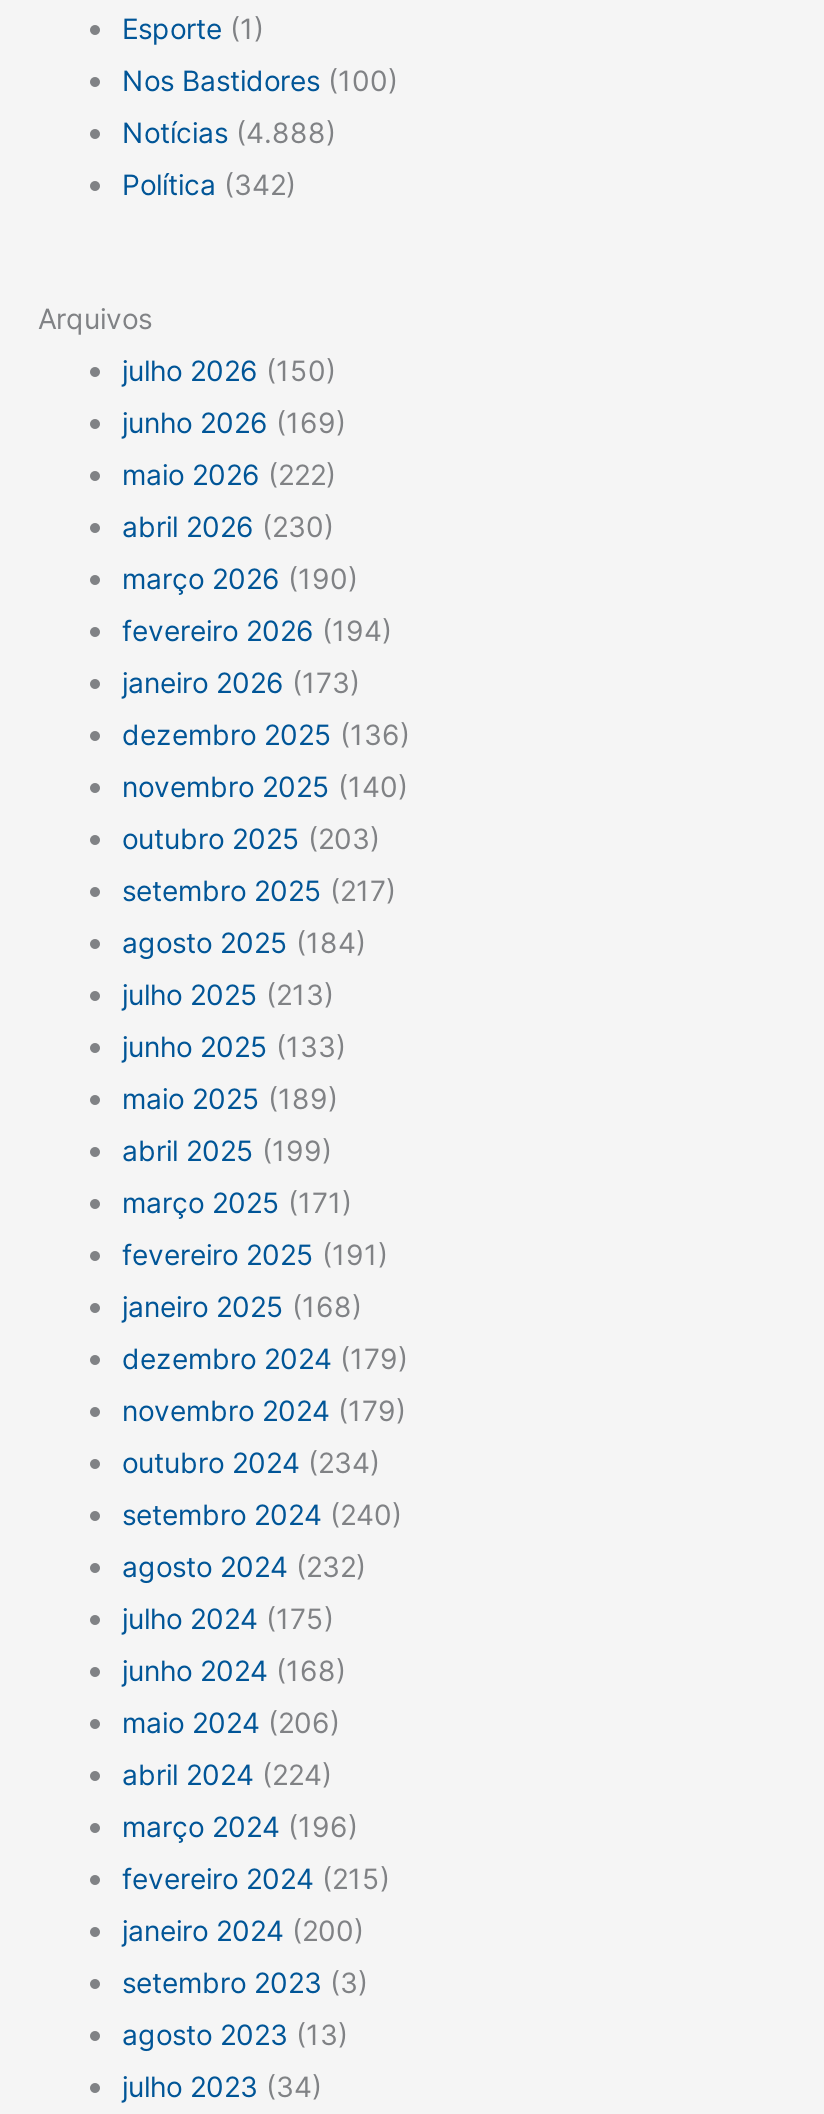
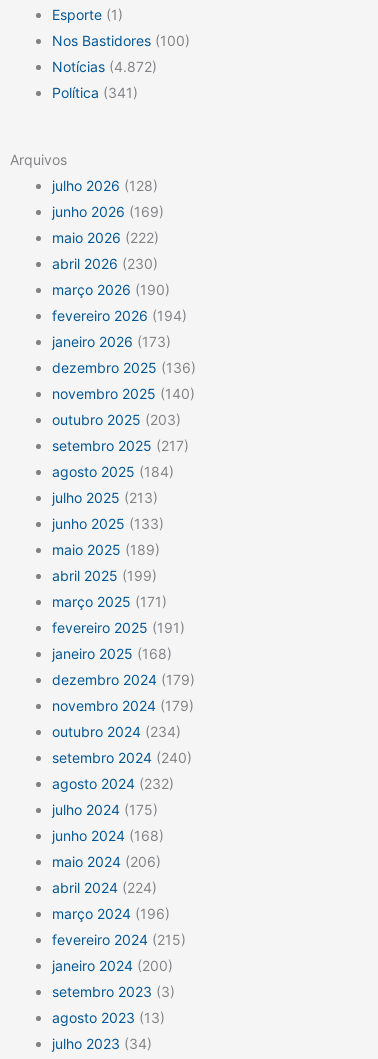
- Notícias (4.888)
+ Notícias (4.872)

- Política (342)
+ Política (341)

- julho 2026 (150)
+ julho 2026 (128)
